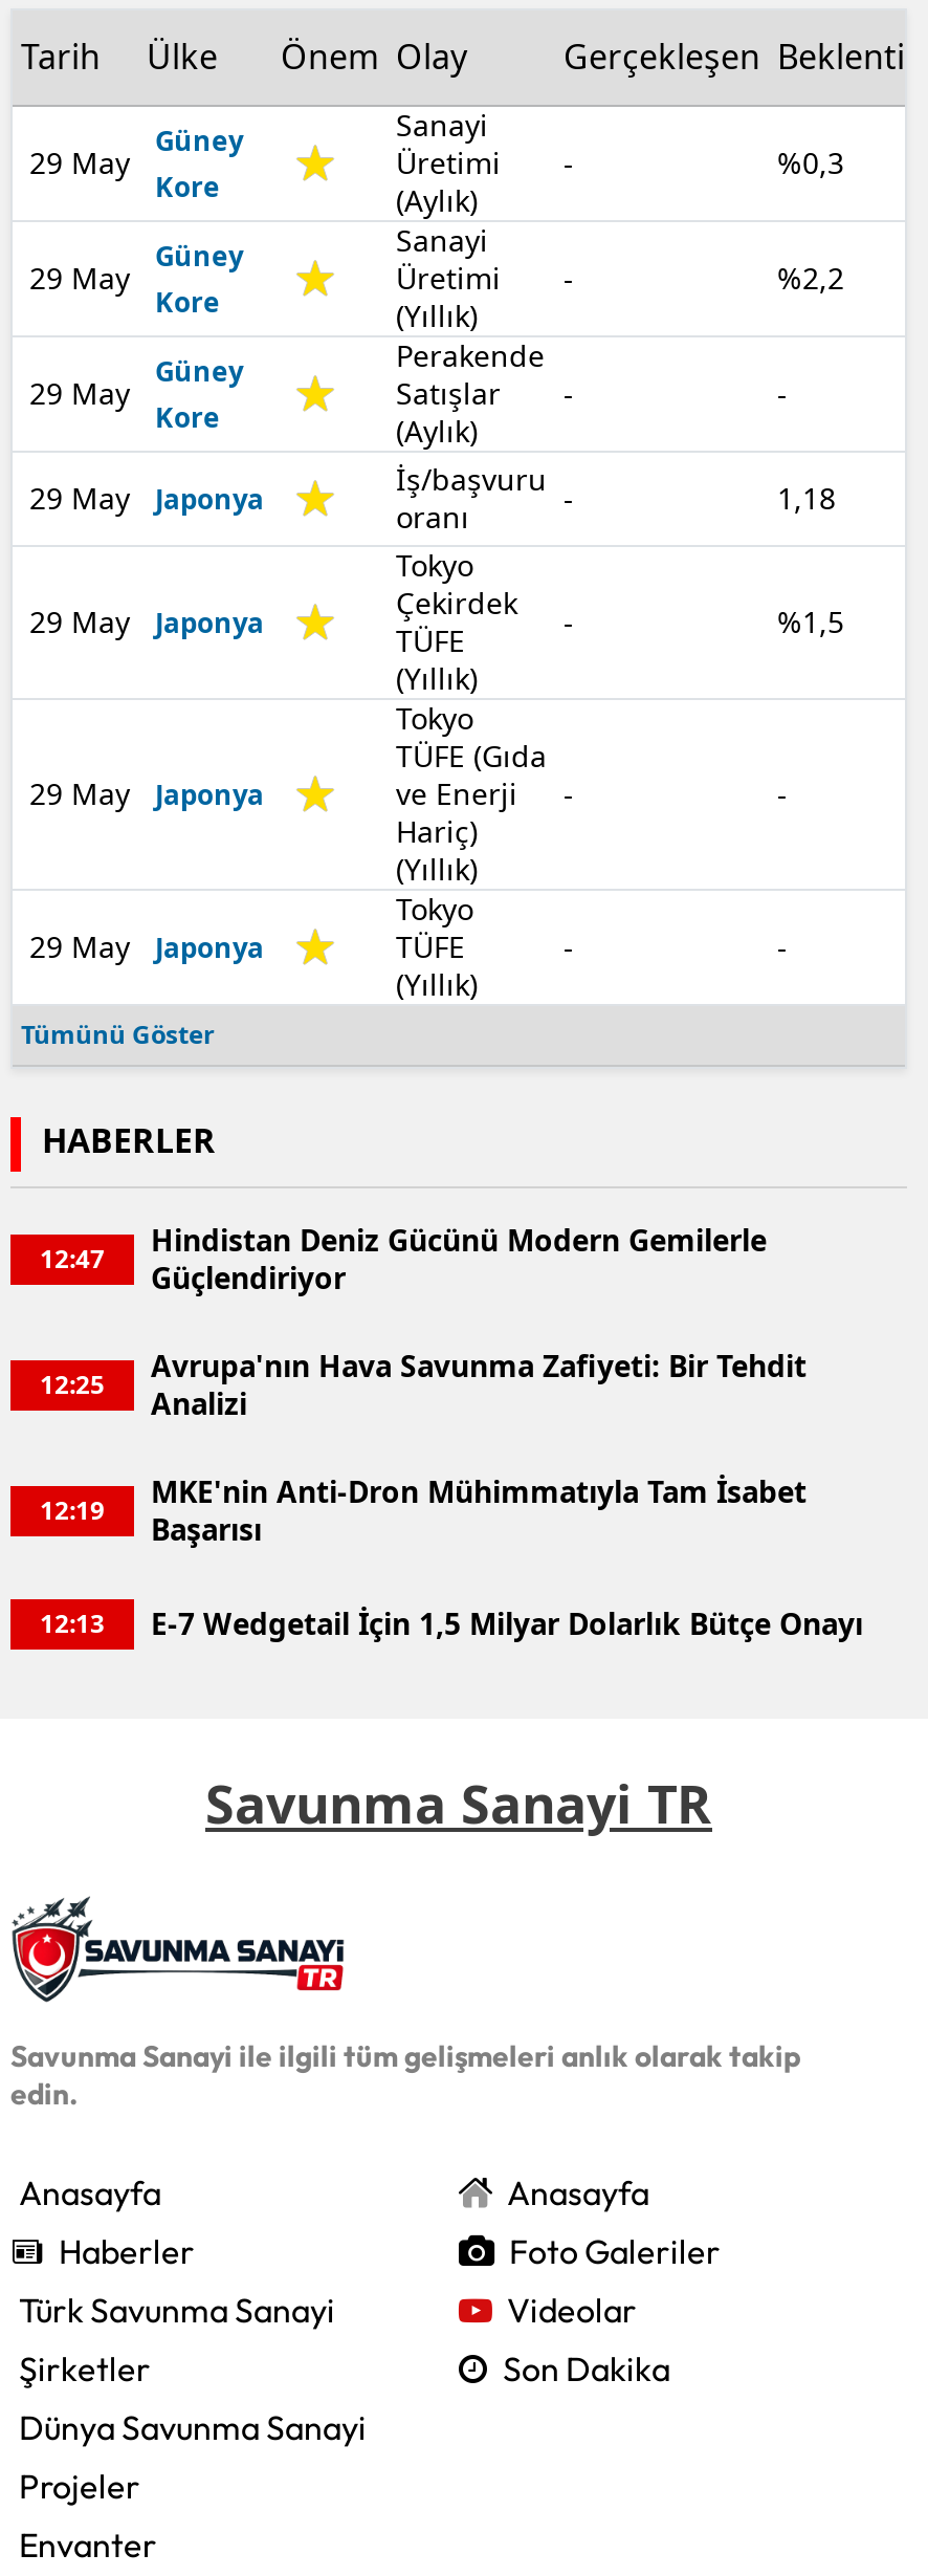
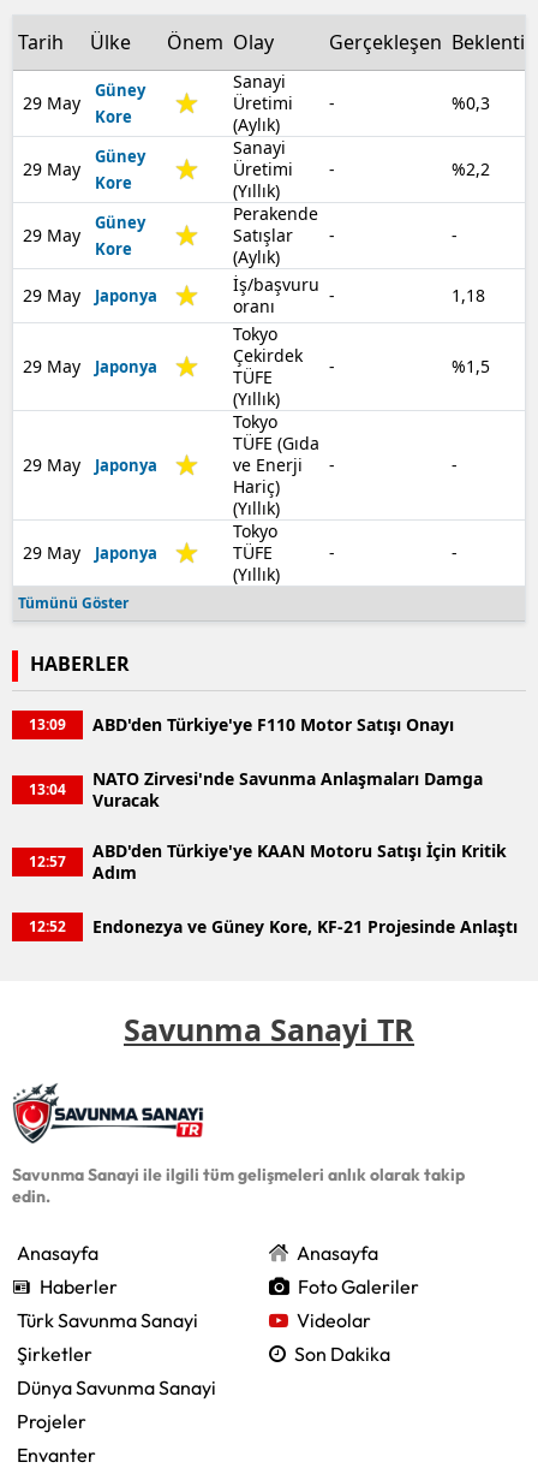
- 12:47
- Hindistan Deniz Gücünü Modern Gemilerle
- Güçlendiriyor
+ 13:09
+ ABD'den Türkiye'ye F110 Motor Satışı Onayı

- 12:25
- Avrupa'nın Hava Savunma Zafiyeti: Bir Tehdit
- Analizi
+ 13:04
+ NATO Zirvesi'nde Savunma Anlaşmaları Damga
+ Vuracak

- 12:19
- MKE'nin Anti-Dron Mühimmatıyla Tam İsabet
- Başarısı
+ 12:57
+ ABD'den Türkiye'ye KAAN Motoru Satışı İçin Kritik
+ Adım

- 12:13
- E-7 Wedgetail İçin 1,5 Milyar Dolarlık Bütçe Onayı
+ 12:52
+ Endonezya ve Güney Kore, KF-21 Projesinde Anlaştı
